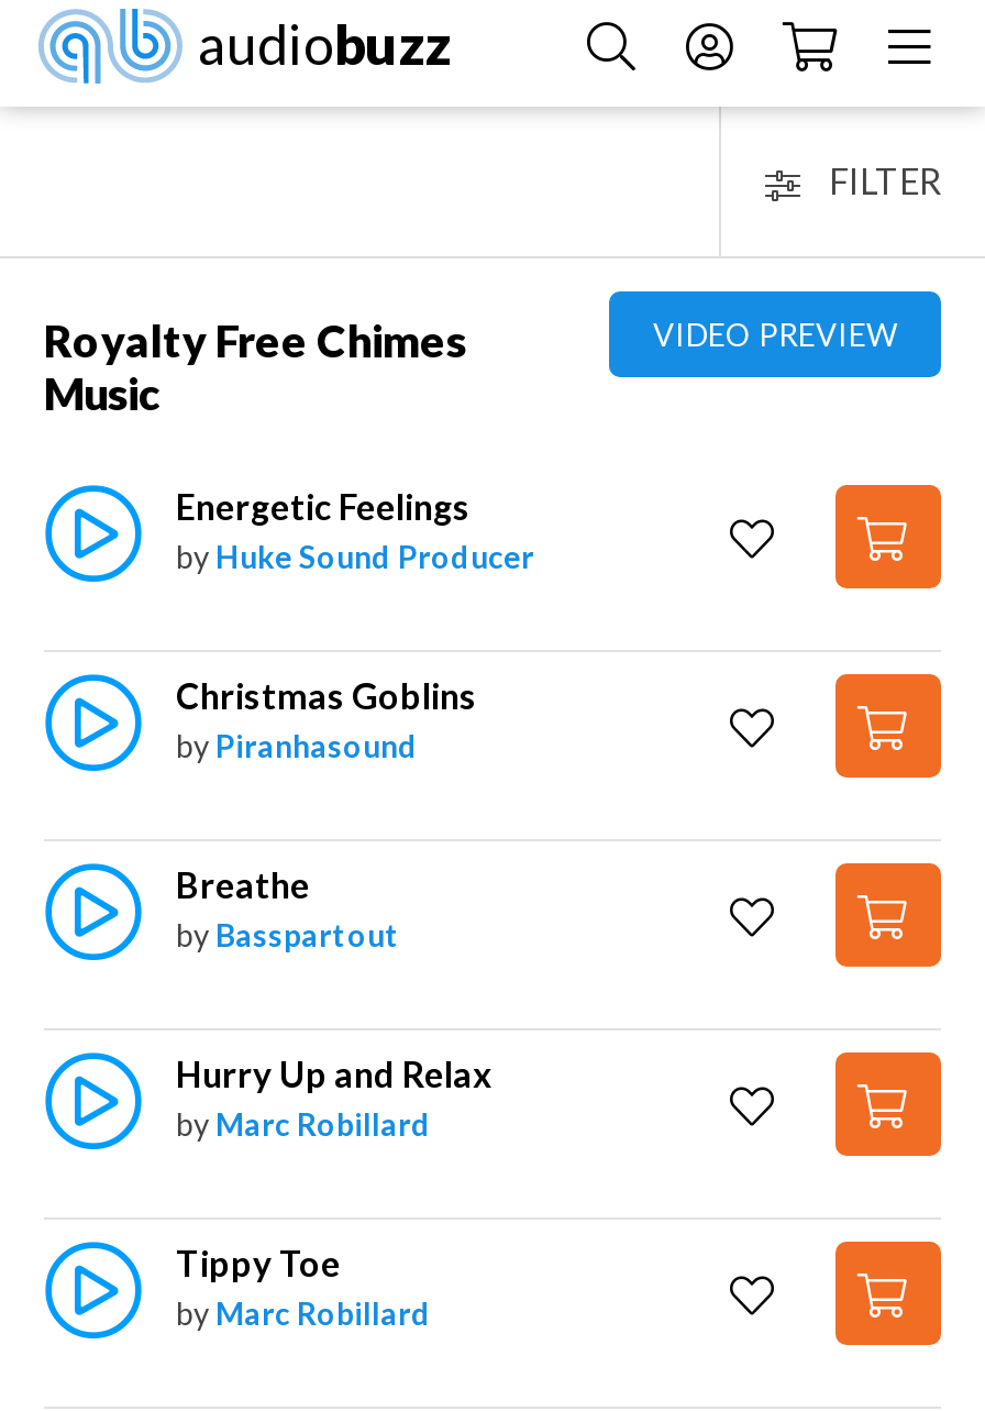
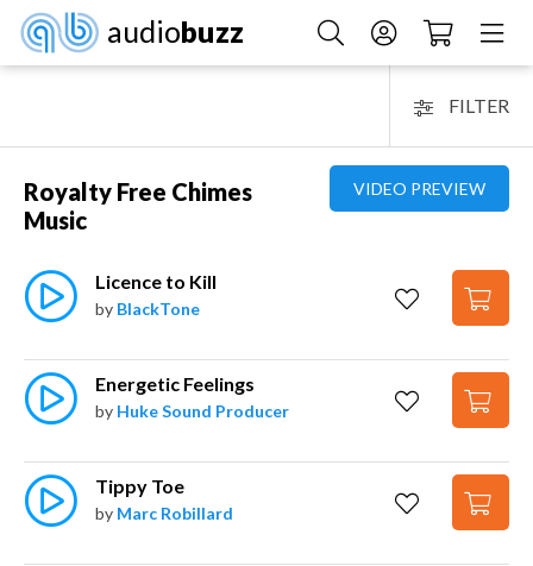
+ Licence to Kill
+ by BlackTone

moved down: [image] | Energetic Feelings | by Huke Sound Producer

moved down: [image]

- Christmas Goblins
- by Piranhasound
- Breathe
- by Basspartout
- Hurry Up and Relax
- by Marc Robillard
